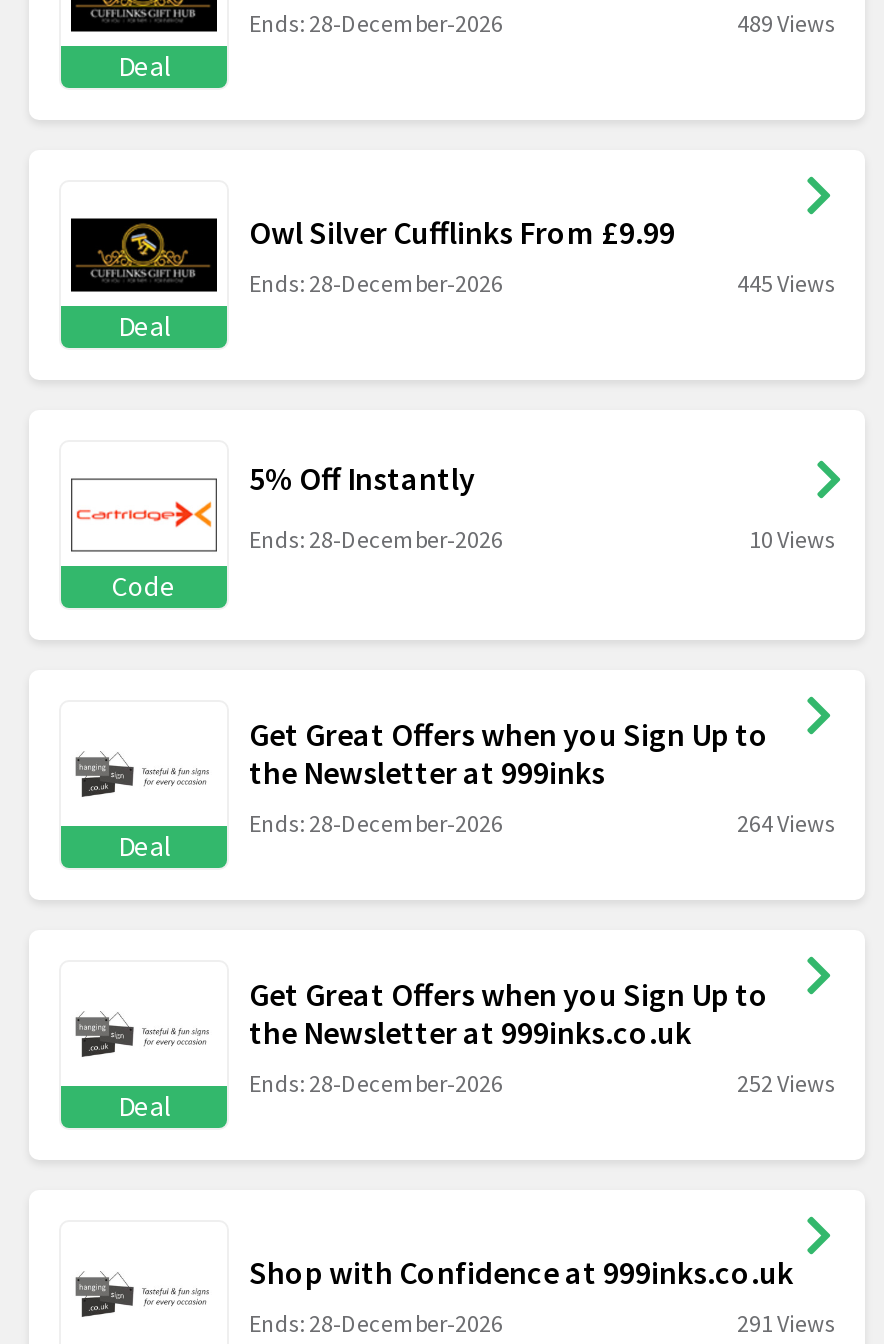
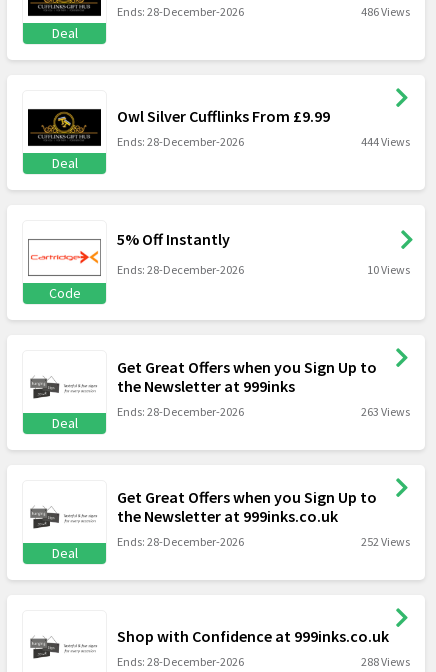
- 489 Views
+ 486 Views

- 445 Views
+ 444 Views

- 264 Views
+ 263 Views

- 291 Views
+ 288 Views
